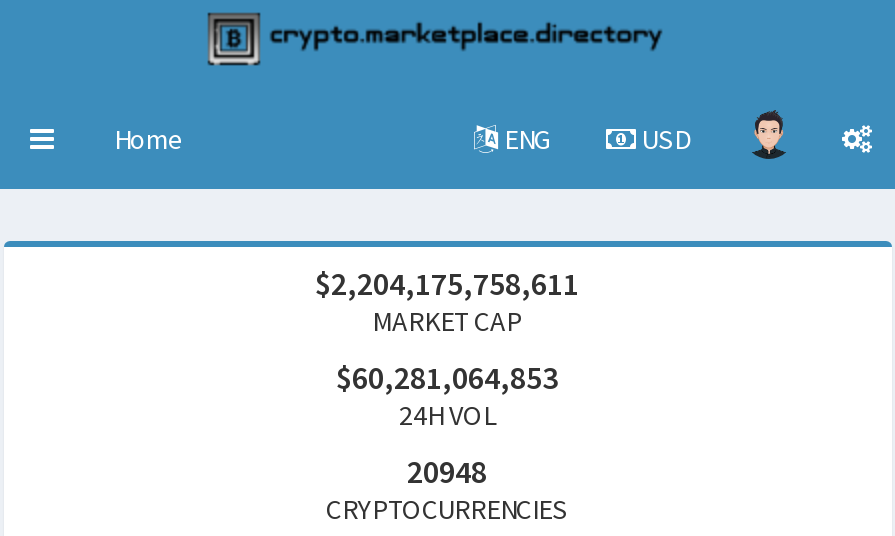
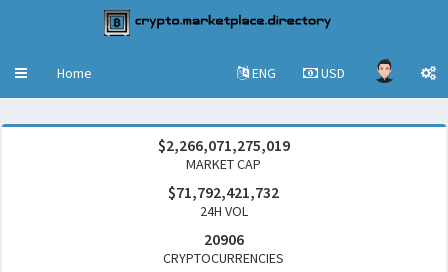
- $2,204,175,758,611
+ $2,266,071,275,019

- $60,281,064,853
+ $71,792,421,732

- 20948
+ 20906
